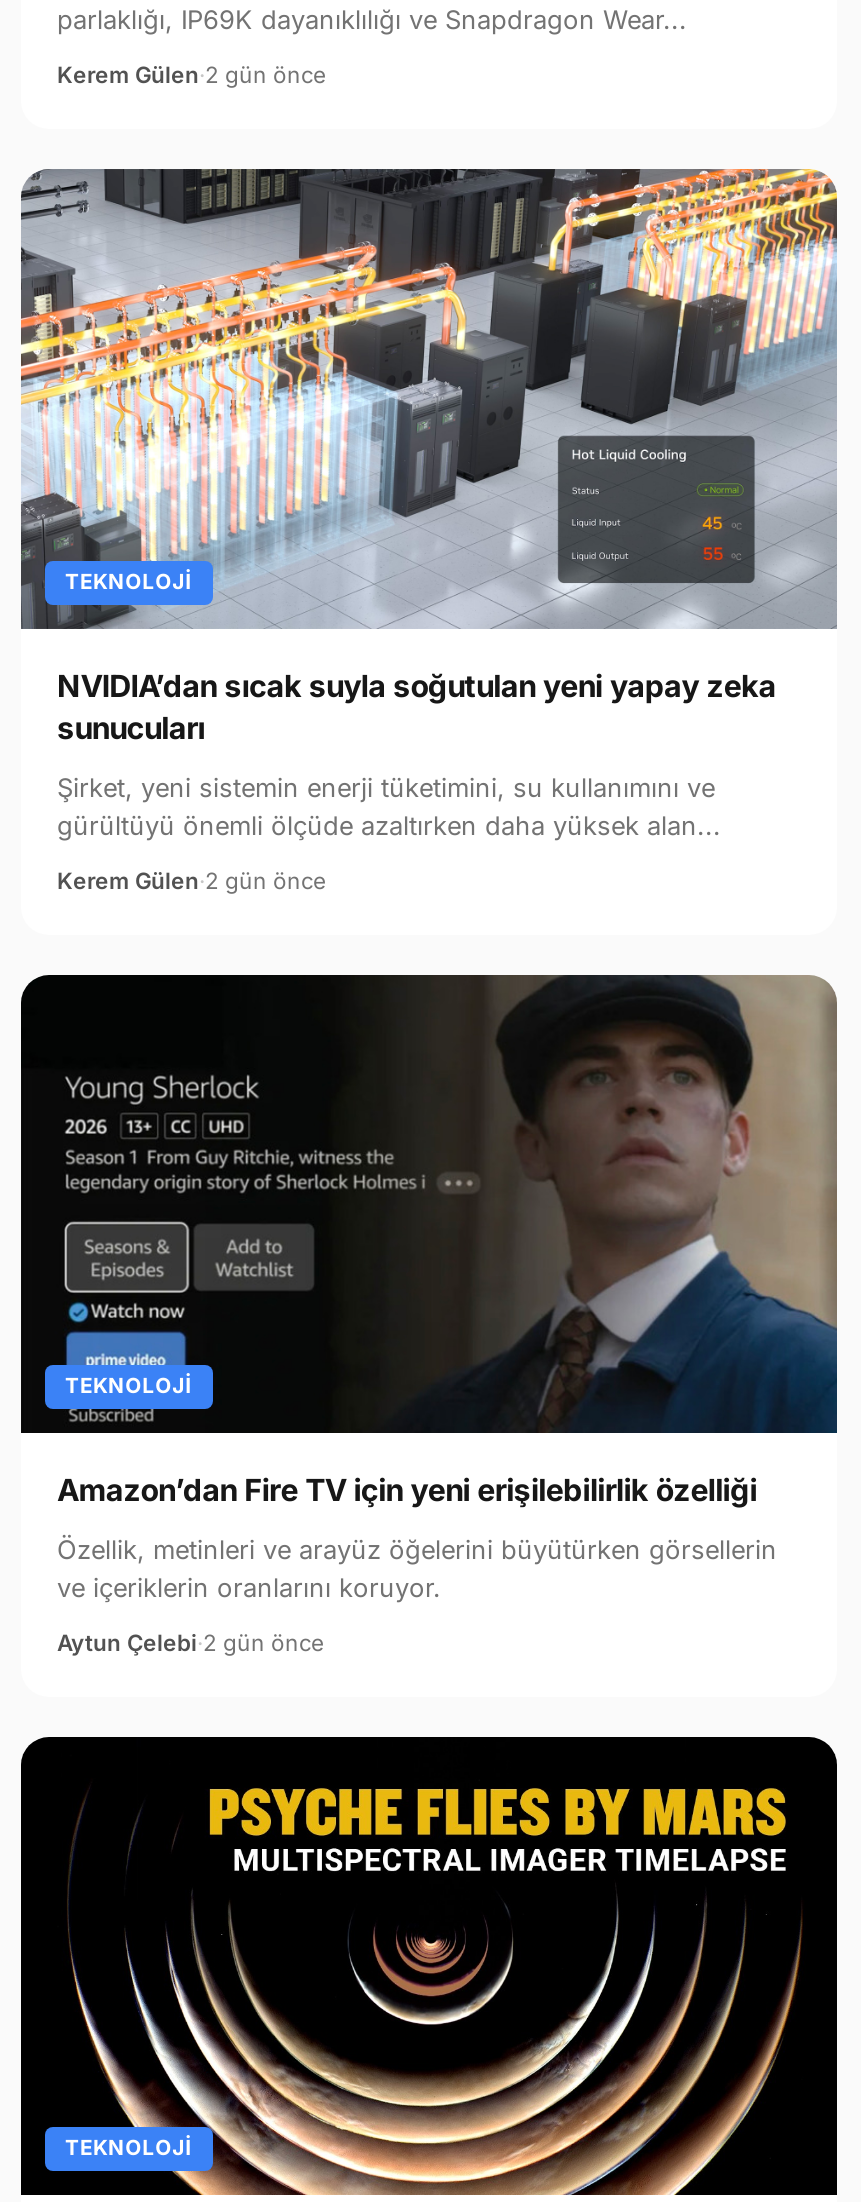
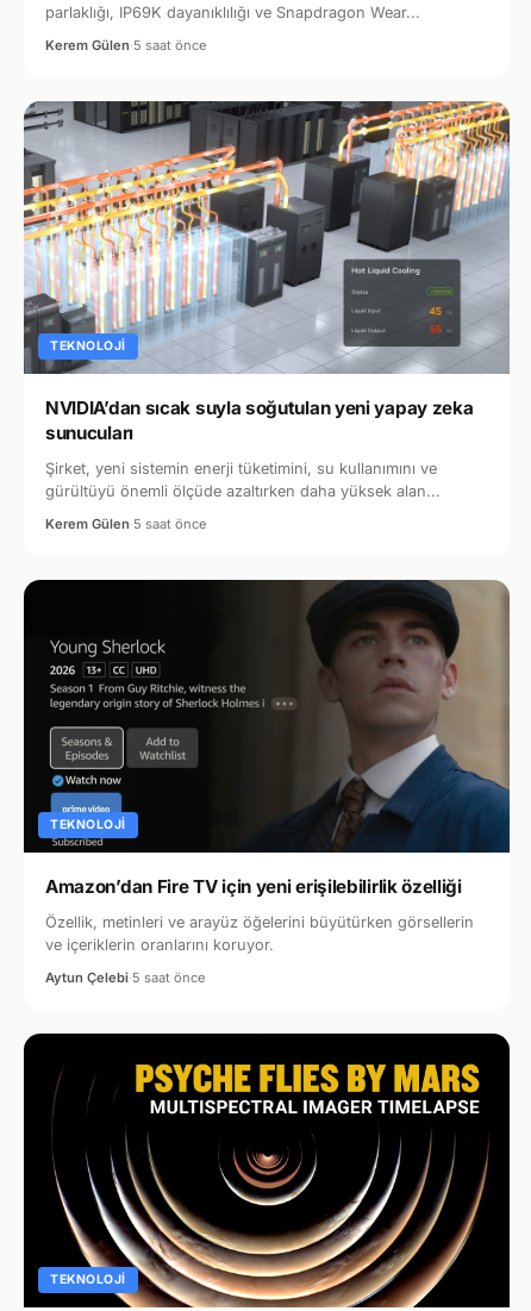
- Kerem Gülen · 2 gün önce
+ Kerem Gülen · 5 saat önce

- Kerem Gülen · 2 gün önce
+ Kerem Gülen · 5 saat önce

- Aytun Çelebi · 2 gün önce
+ Aytun Çelebi · 5 saat önce
